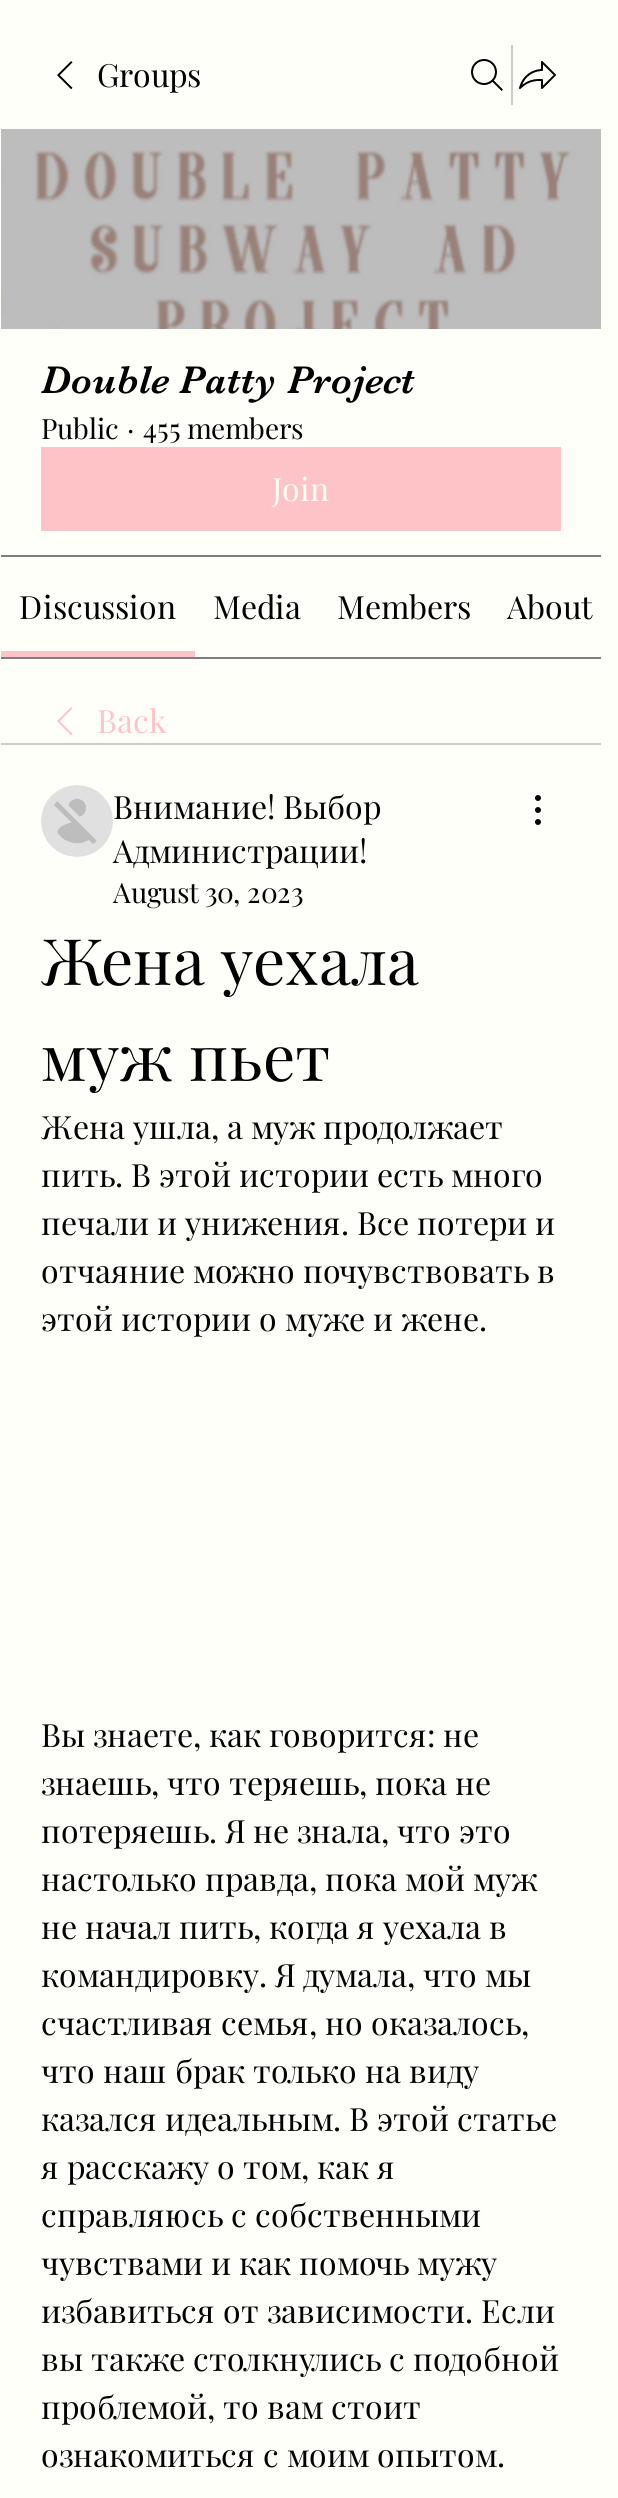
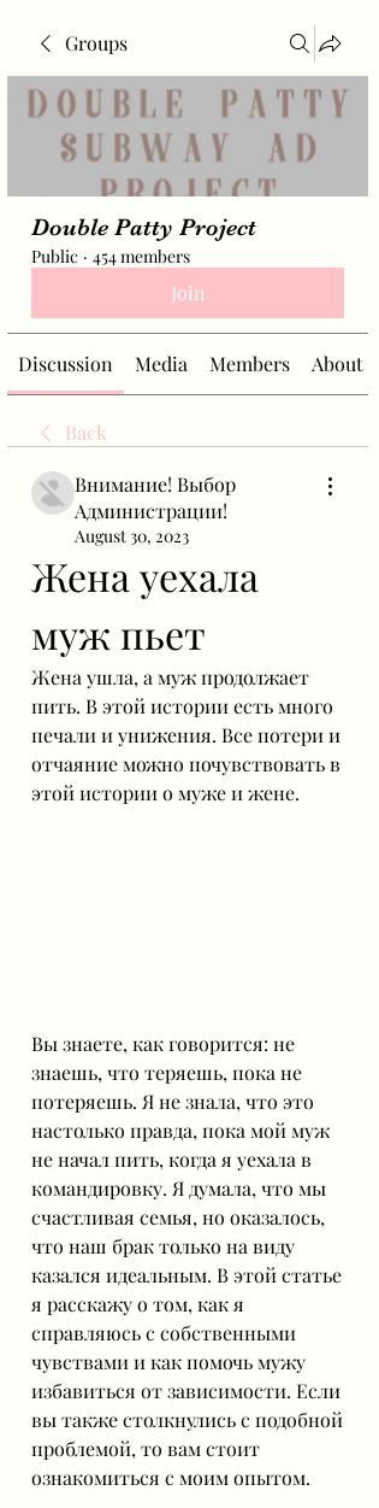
- Public · 455 members
+ Public · 454 members
